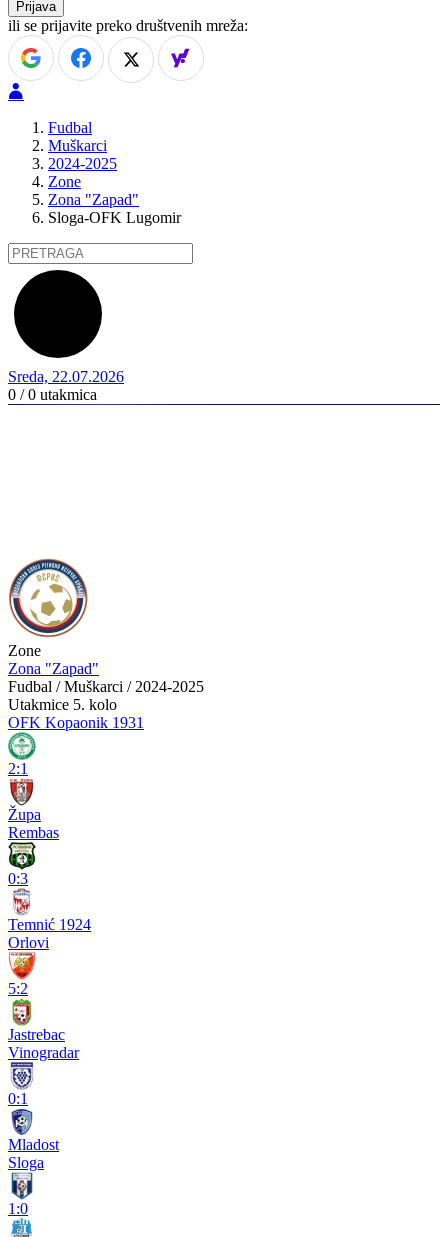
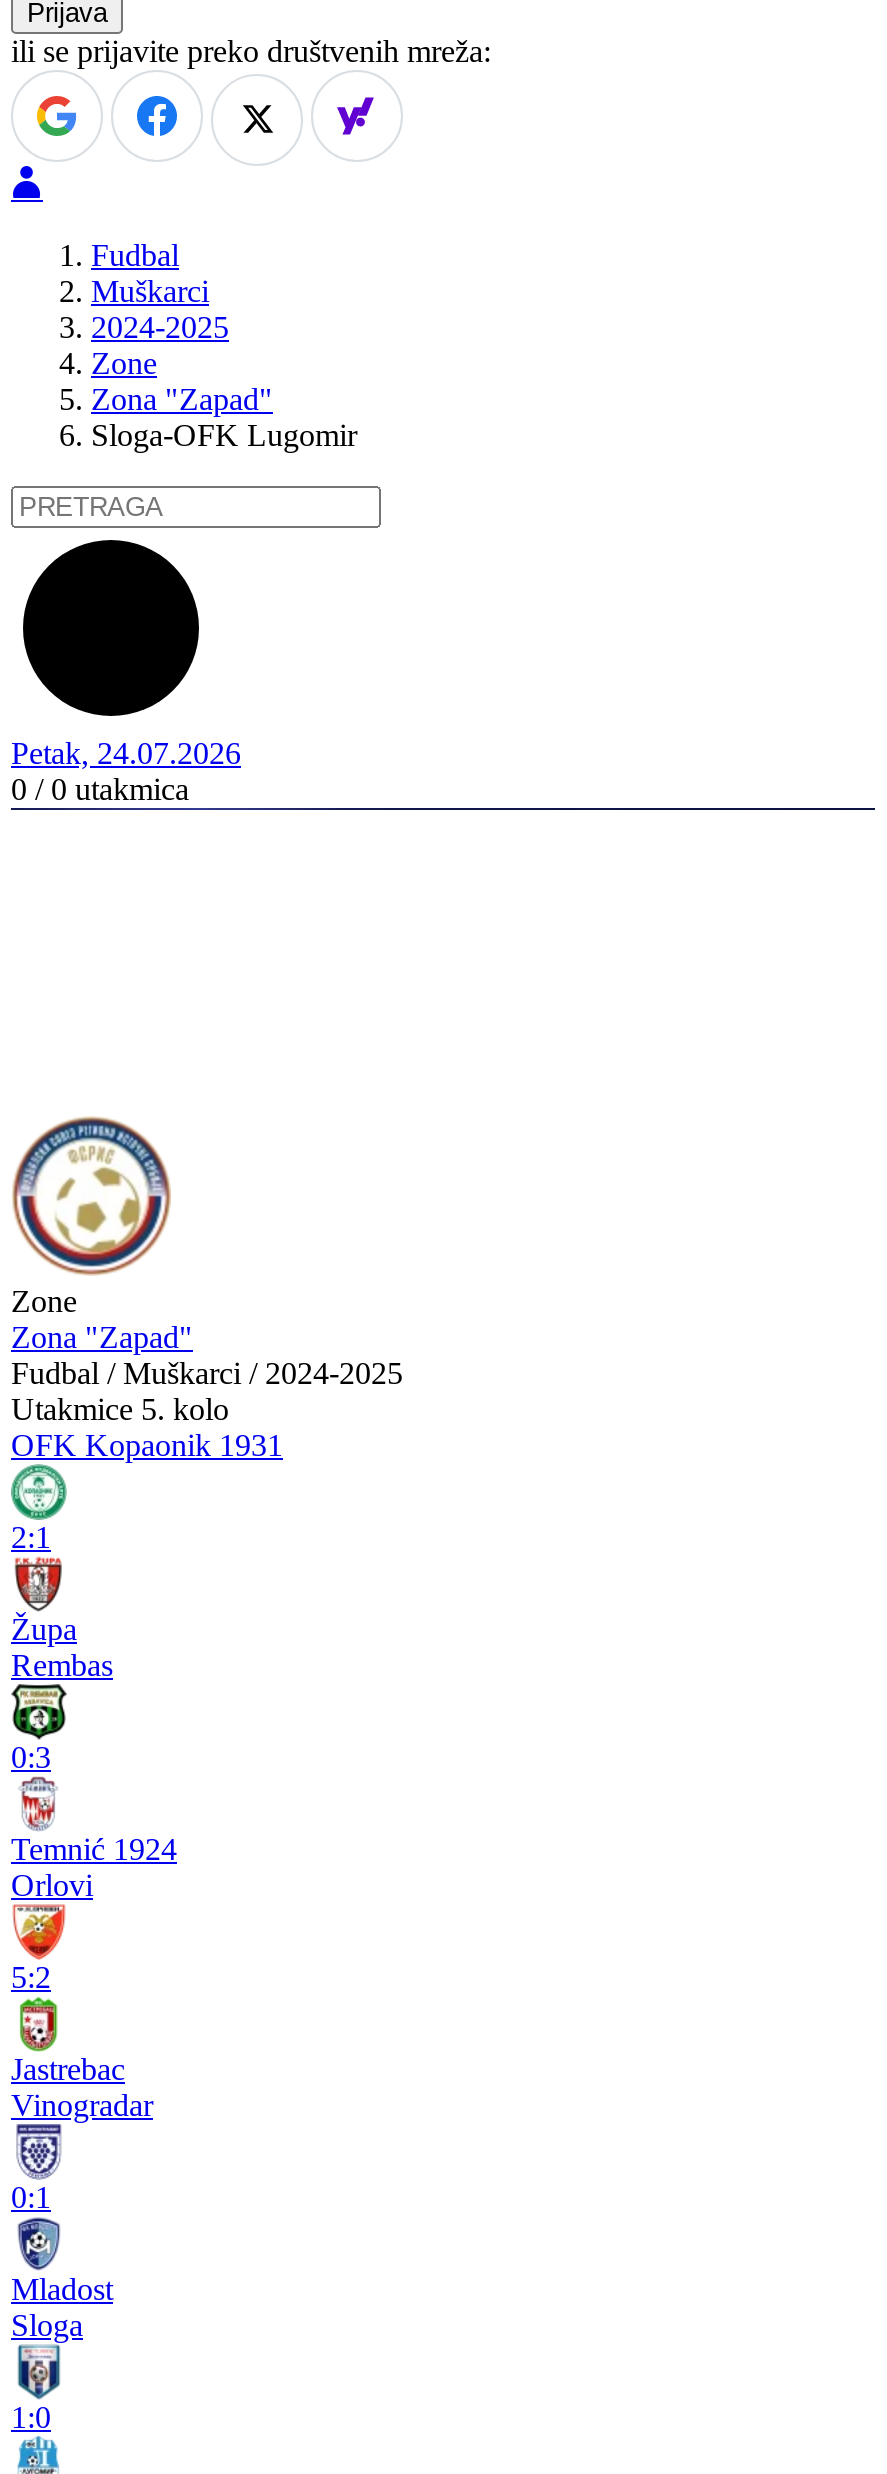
- Sreda, 22.07.2026
+ Petak, 24.07.2026
